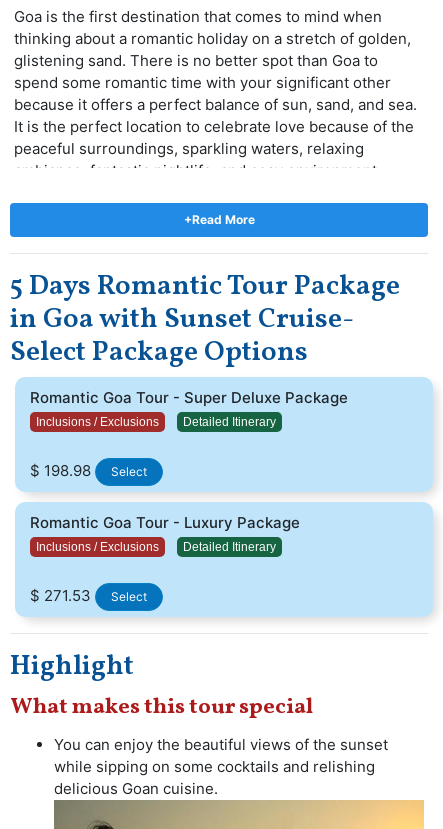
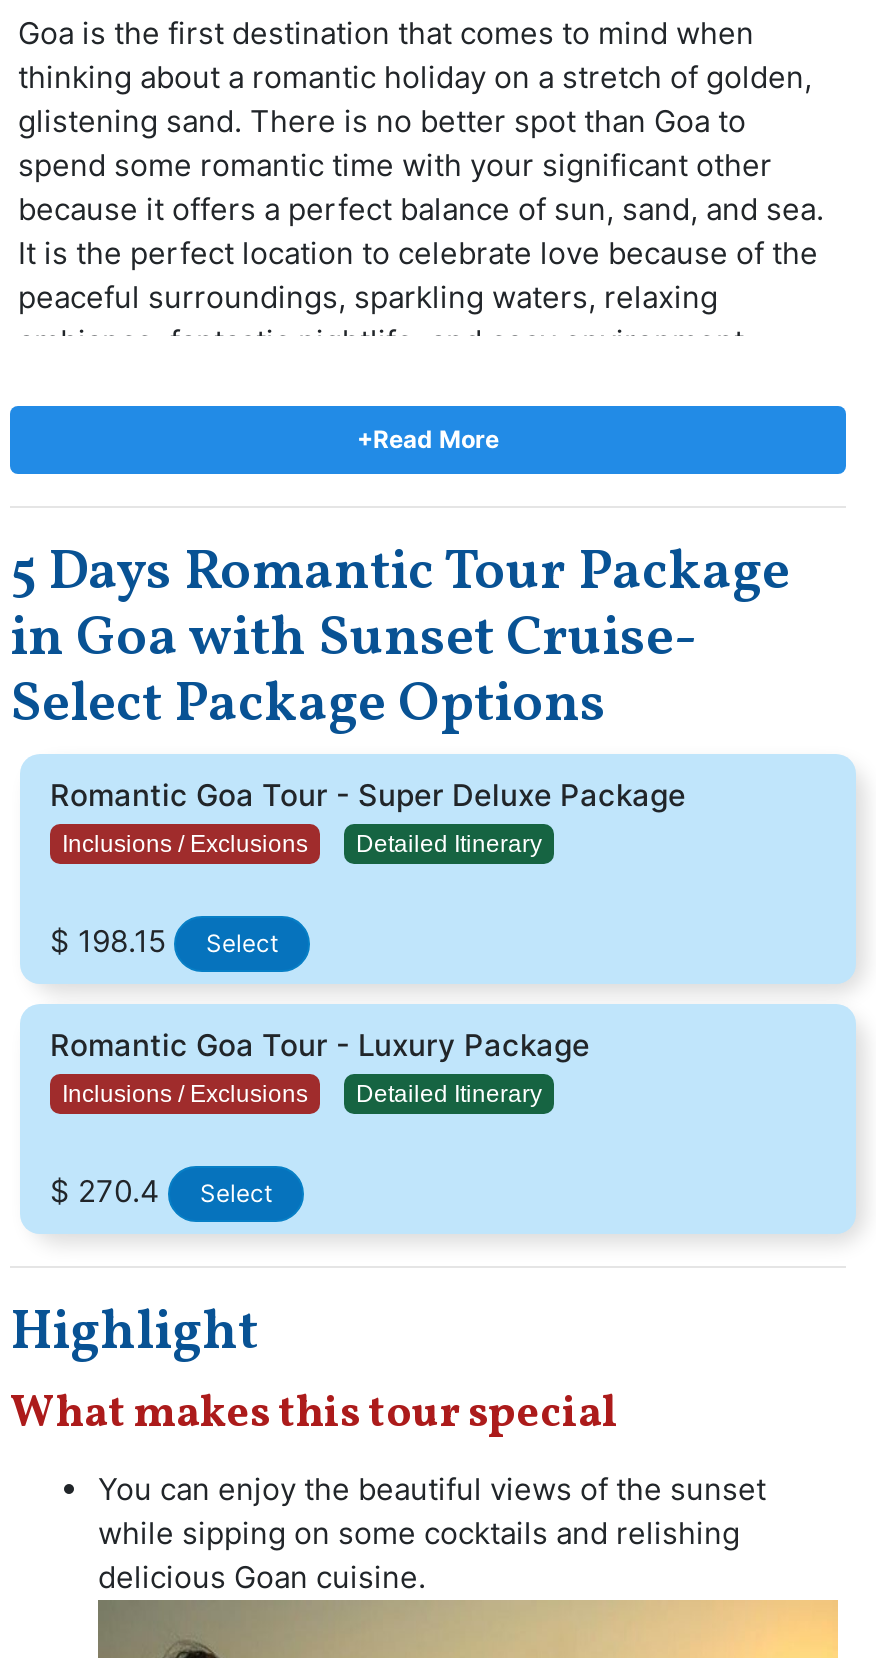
- $ 198.98 Select
+ $ 198.15 Select

- $ 271.53 Select
+ $ 270.4 Select
